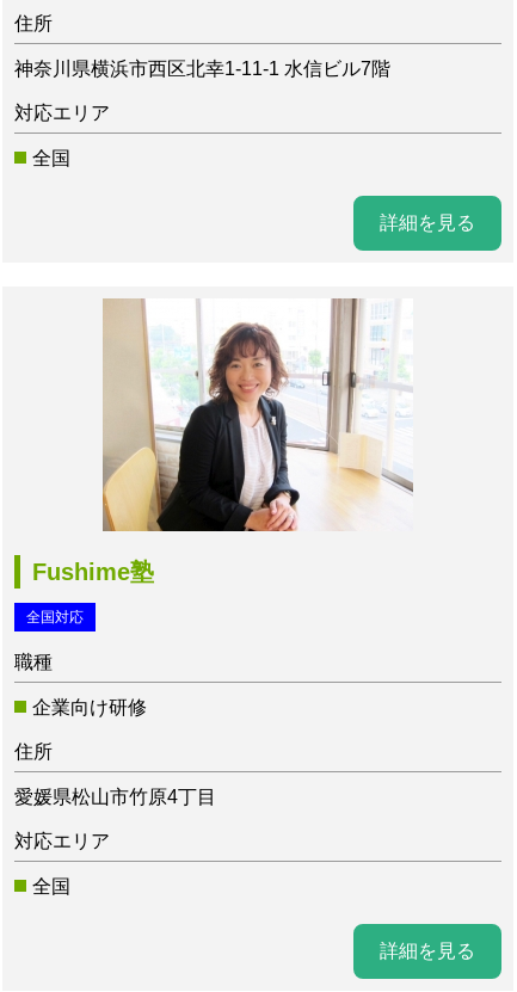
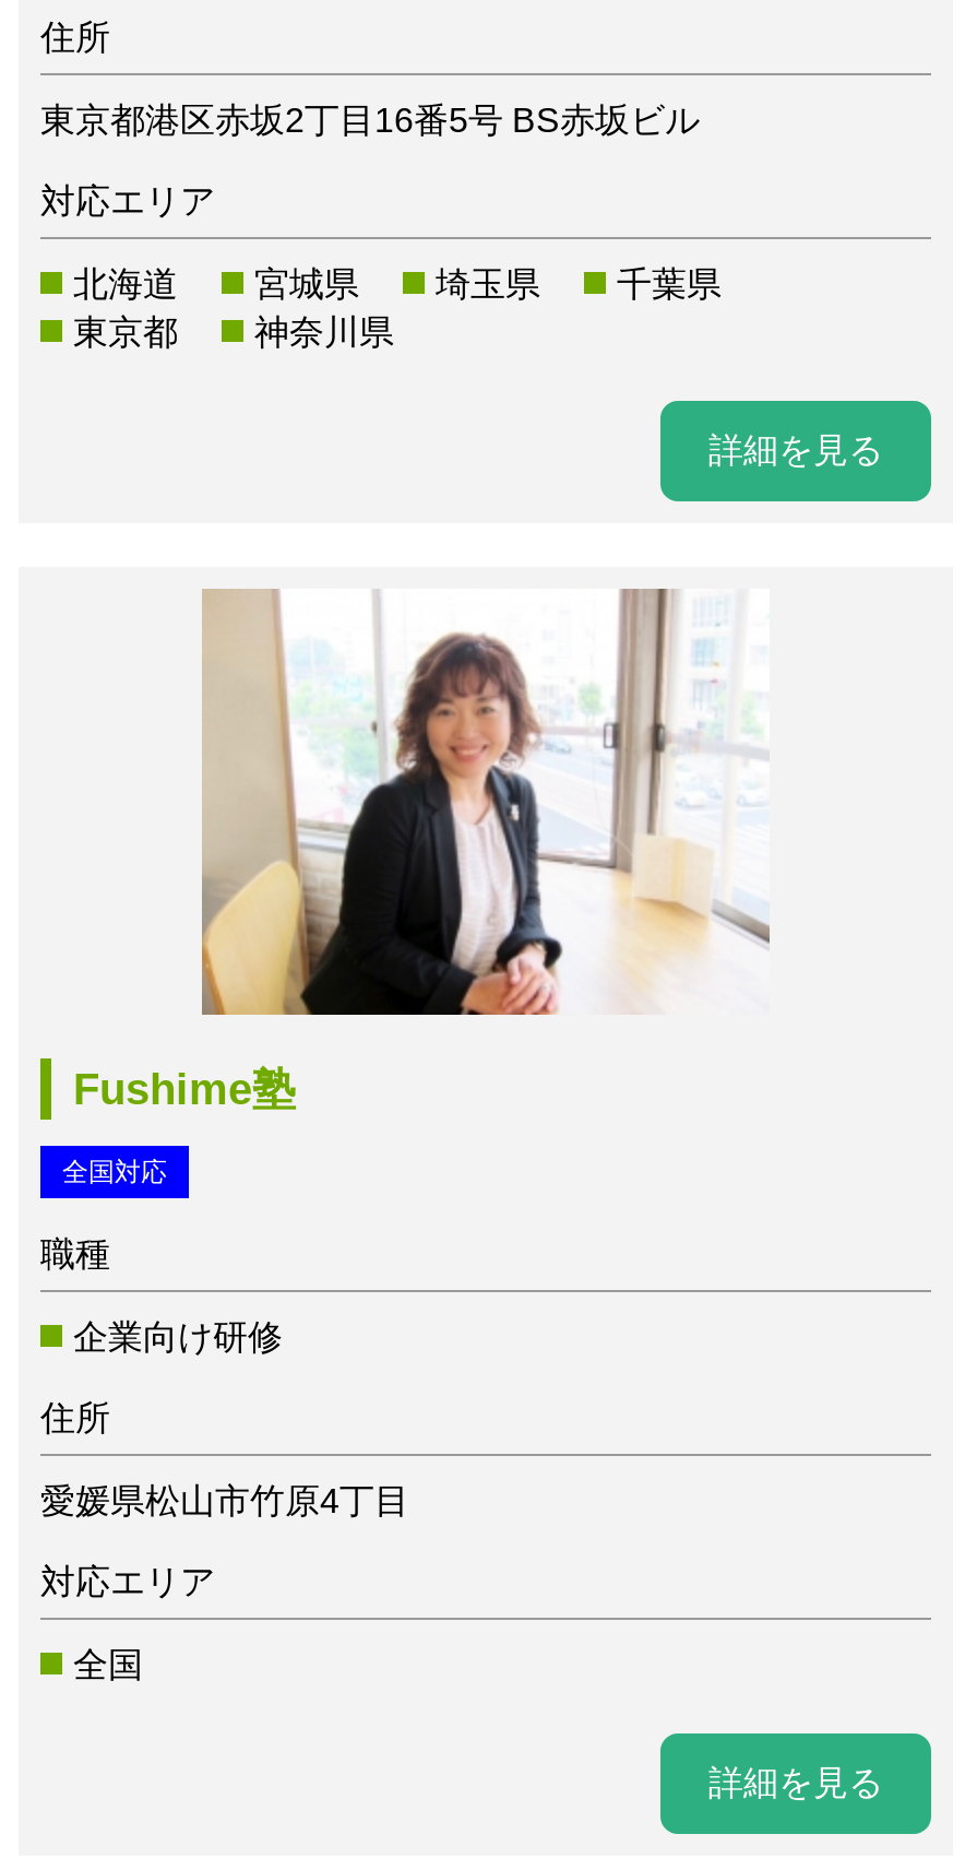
- 神奈川県横浜市西区北幸1-11-1 水信ビル7階
+ 東京都港区赤坂2丁目16番5号 BS赤坂ビル

- 全国
+ 北海道
+ 宮城県
+ 埼玉県
+ 千葉県
+ 東京都
+ 神奈川県
